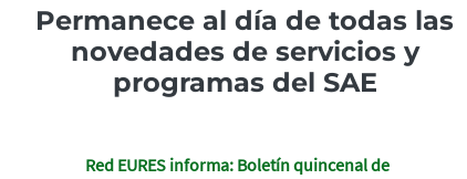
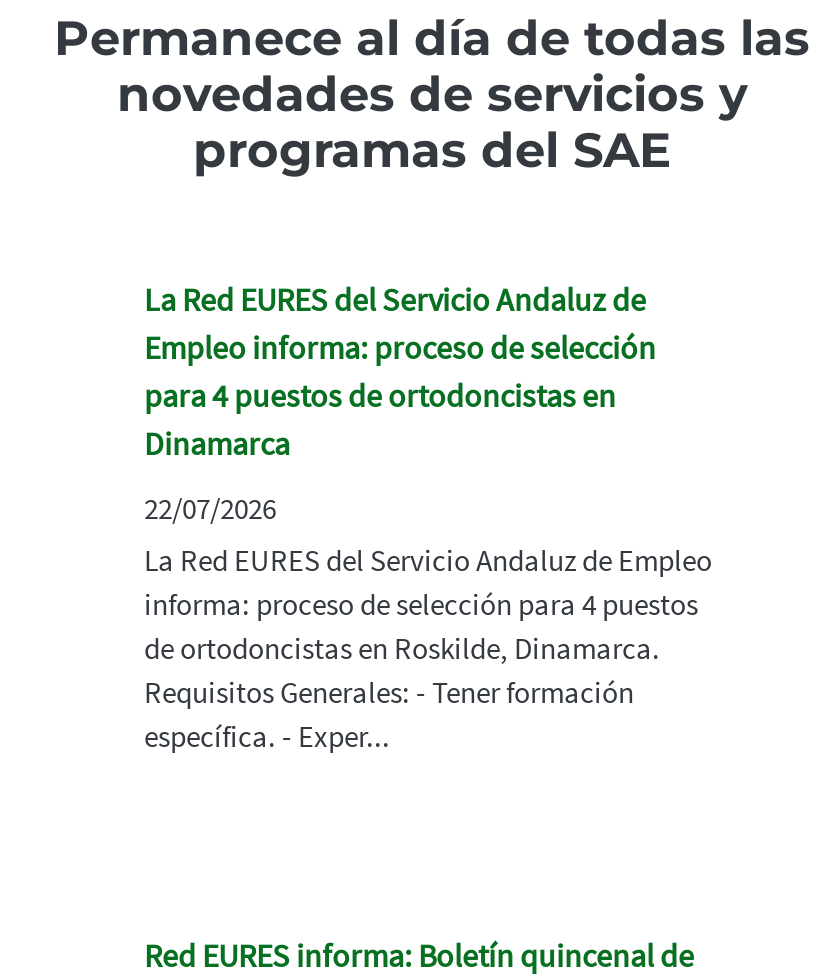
+ La Red EURES del Servicio Andaluz de
+ Empleo informa: proceso de selección
+ para 4 puestos de ortodoncistas en
+ Dinamarca
+ 22/07/2026
+ La Red EURES del Servicio Andaluz de Empleo
+ informa: proceso de selección para 4 puestos
+ de ortodoncistas en Roskilde, Dinamarca.
+ Requisitos Generales: - Tener formación
+ específica. - Exper...
